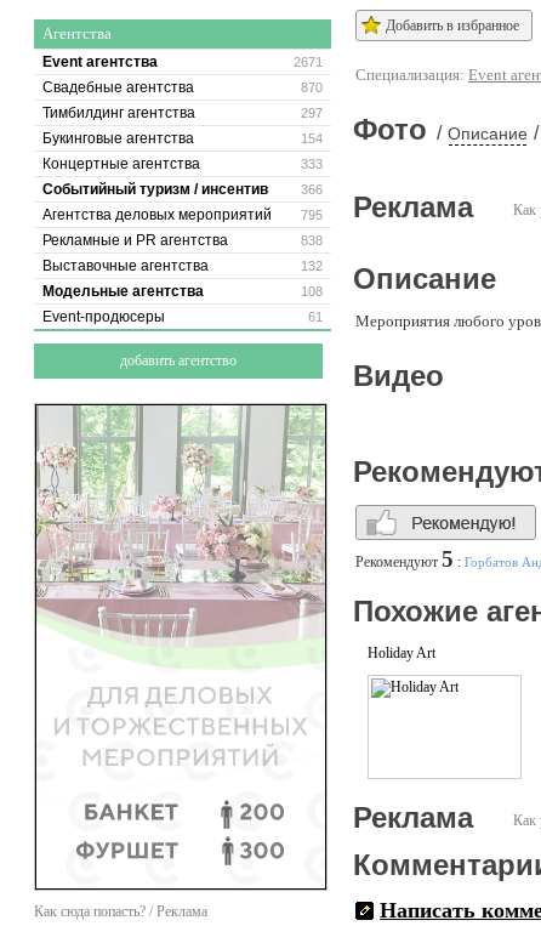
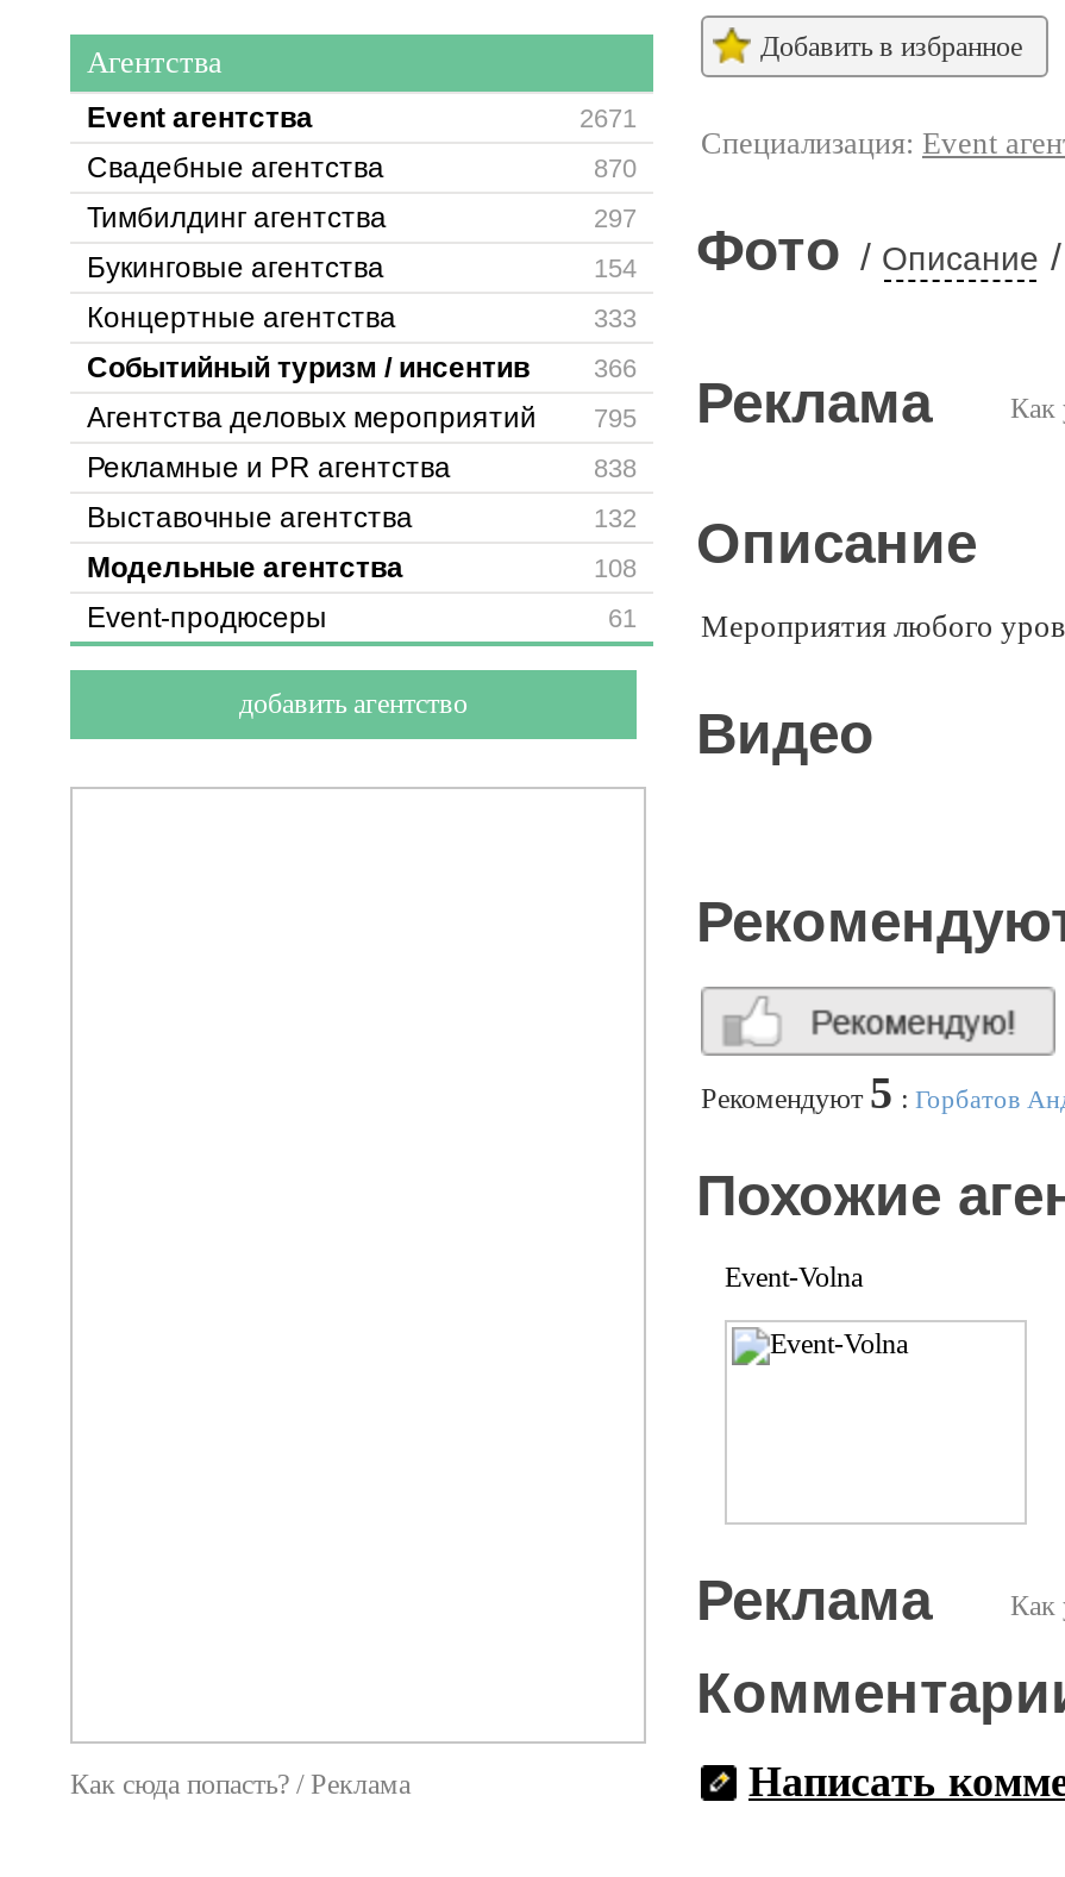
- [image]

- Holiday Art
+ Event-Volna
